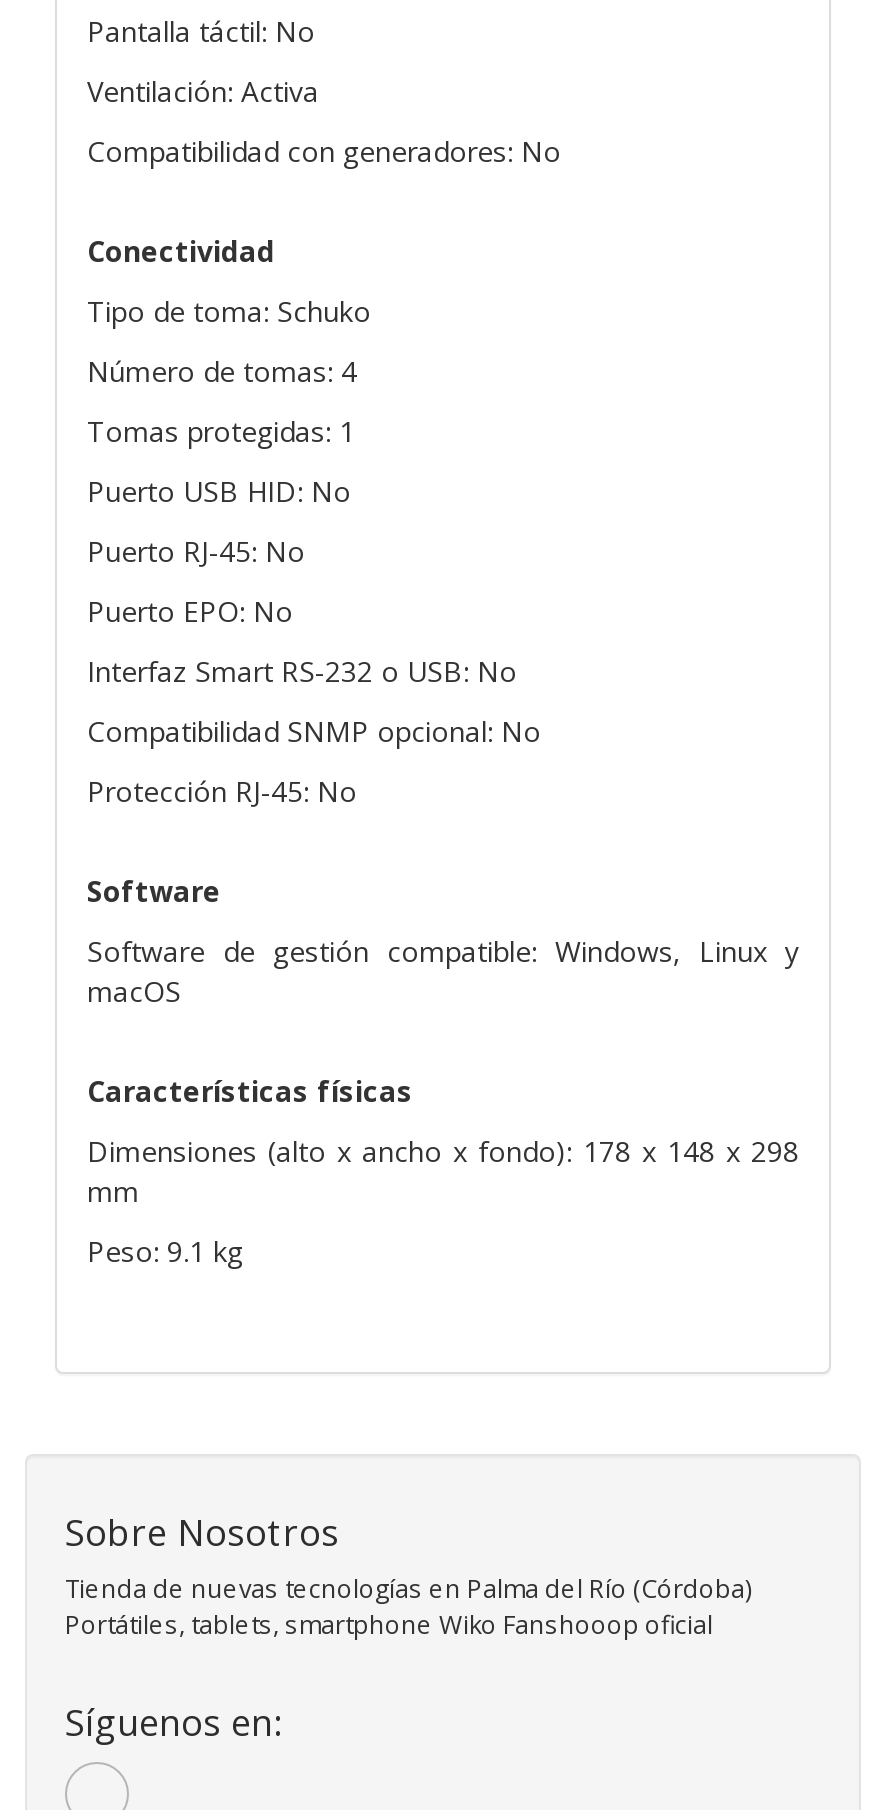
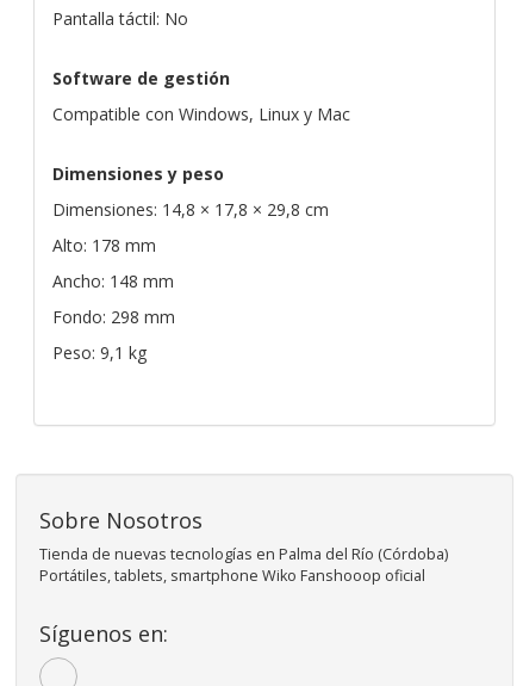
- Ventilación: Activa
- Compatibilidad con generadores: No
- Conectividad
- Tipo de toma: Schuko
- Número de tomas: 4
- Tomas protegidas: 1
- Puerto USB HID: No
- Puerto RJ-45: No
- Puerto EPO: No
- Interfaz Smart RS-232 o USB: No
- Compatibilidad SNMP opcional: No
- Protección RJ-45: No
- Software
- Software de gestión compatible: Windows, Linux y
- macOS
- Características físicas
- Dimensiones (alto x ancho x fondo): 178 x 148 x 298
- mm
- Peso: 9.1 kg
+ Software de gestión
+ Compatible con Windows, Linux y Mac
+ Dimensiones y peso
+ Dimensiones: 14,8 × 17,8 × 29,8 cm
+ Alto: 178 mm
+ Ancho: 148 mm
+ Fondo: 298 mm
+ Peso: 9,1 kg
